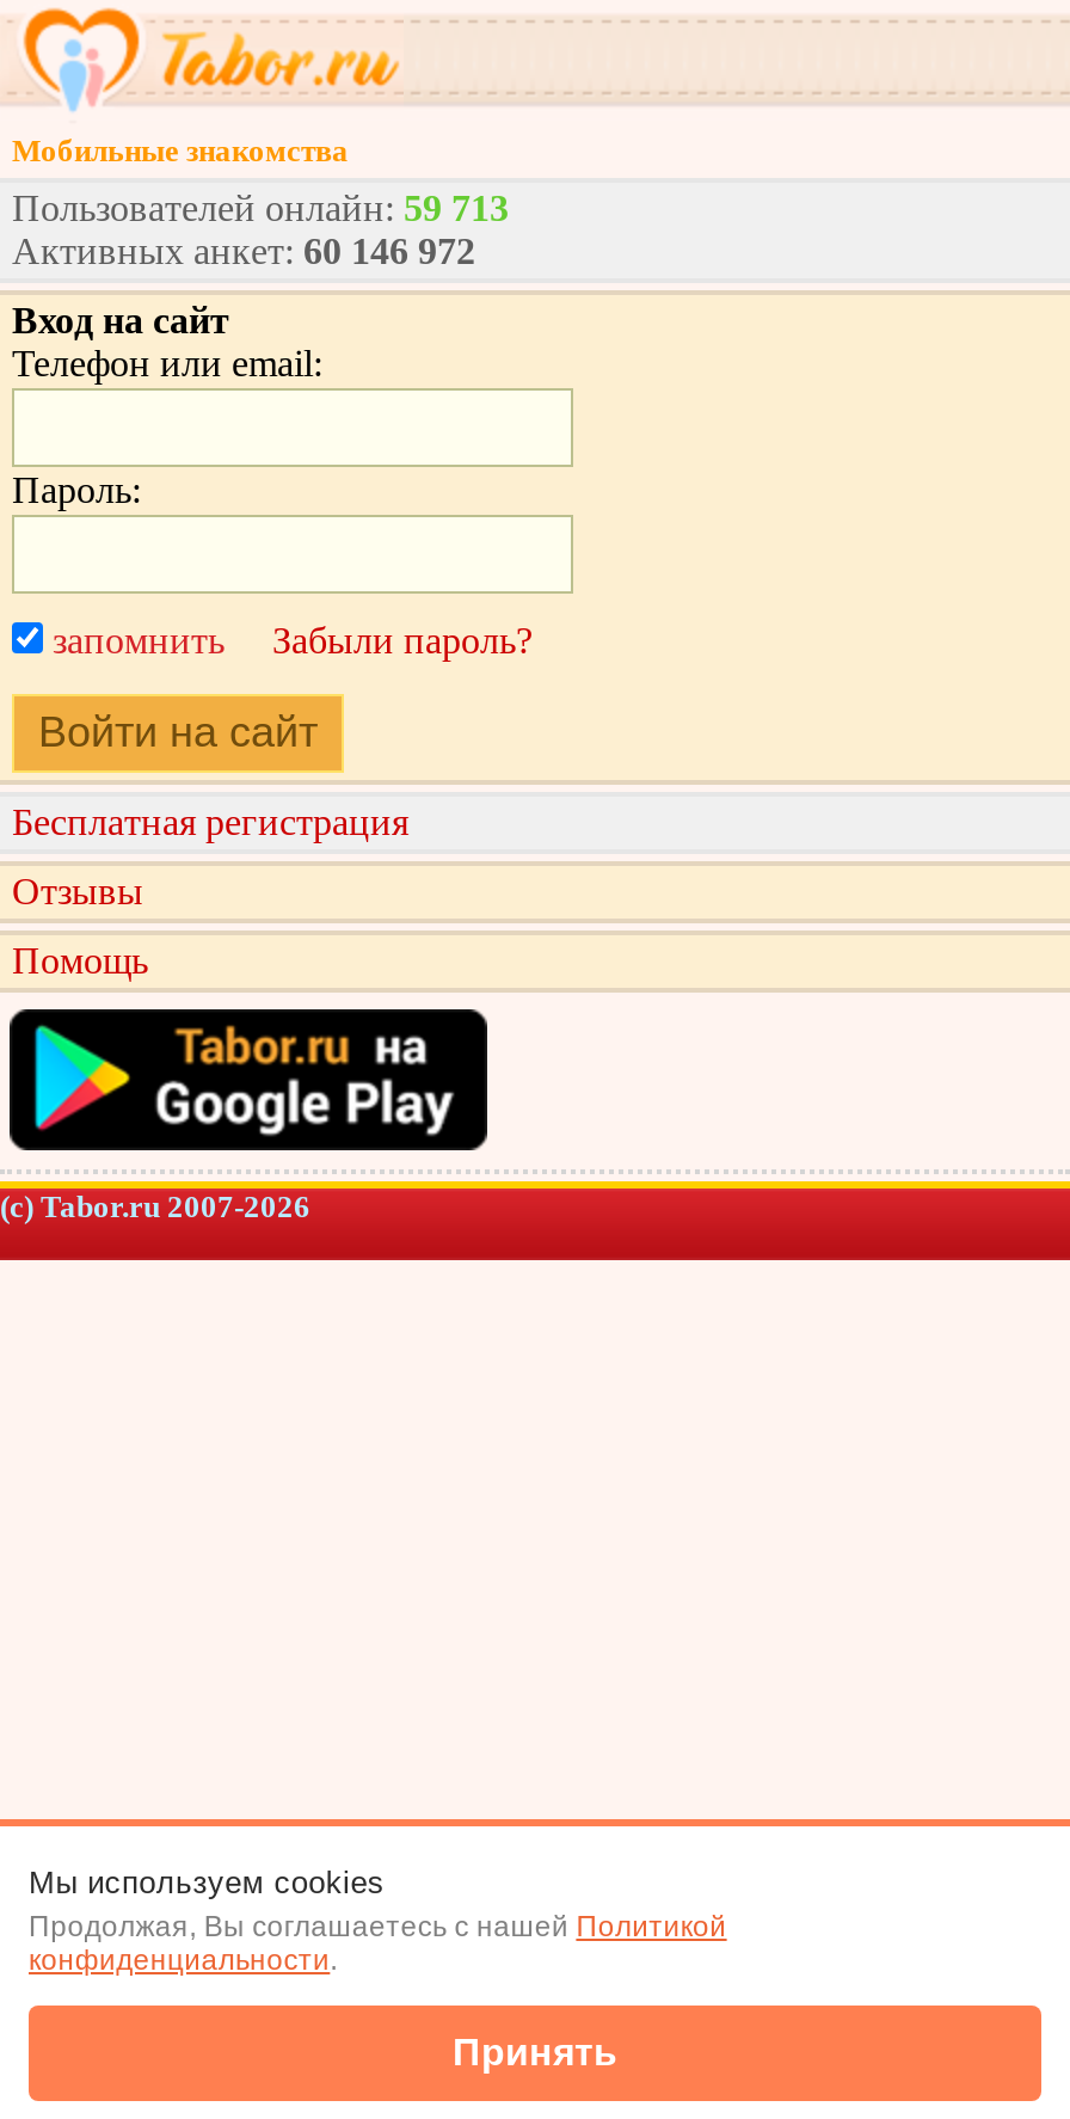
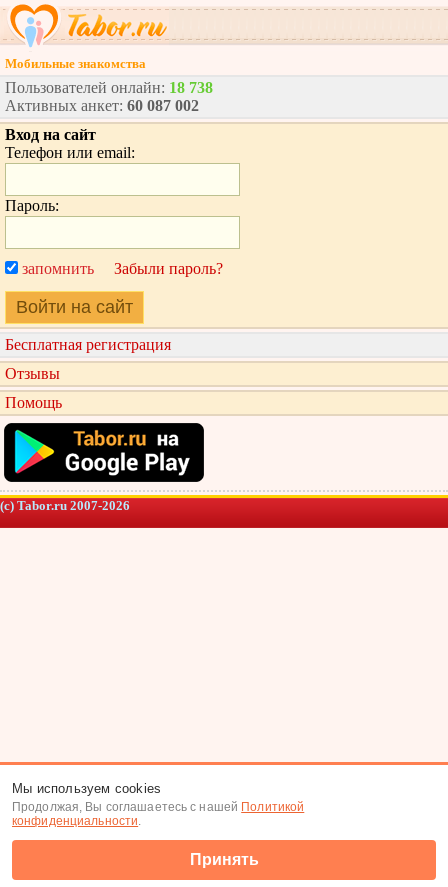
- Пользователей онлайн: 59 713
+ Пользователей онлайн: 18 738

- Активных анкет: 60 146 972
+ Активных анкет: 60 087 002
